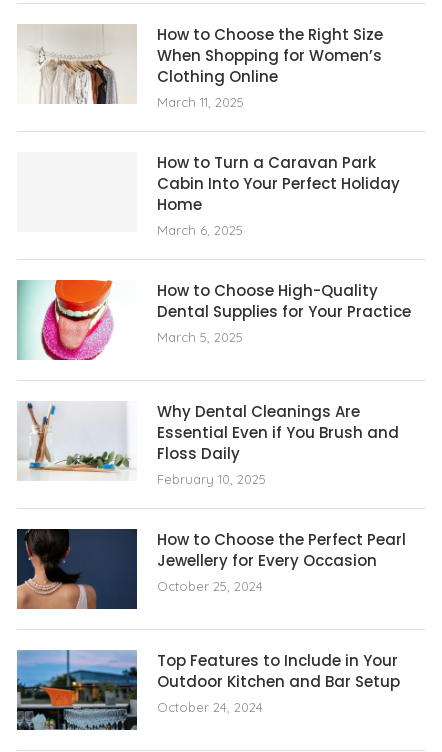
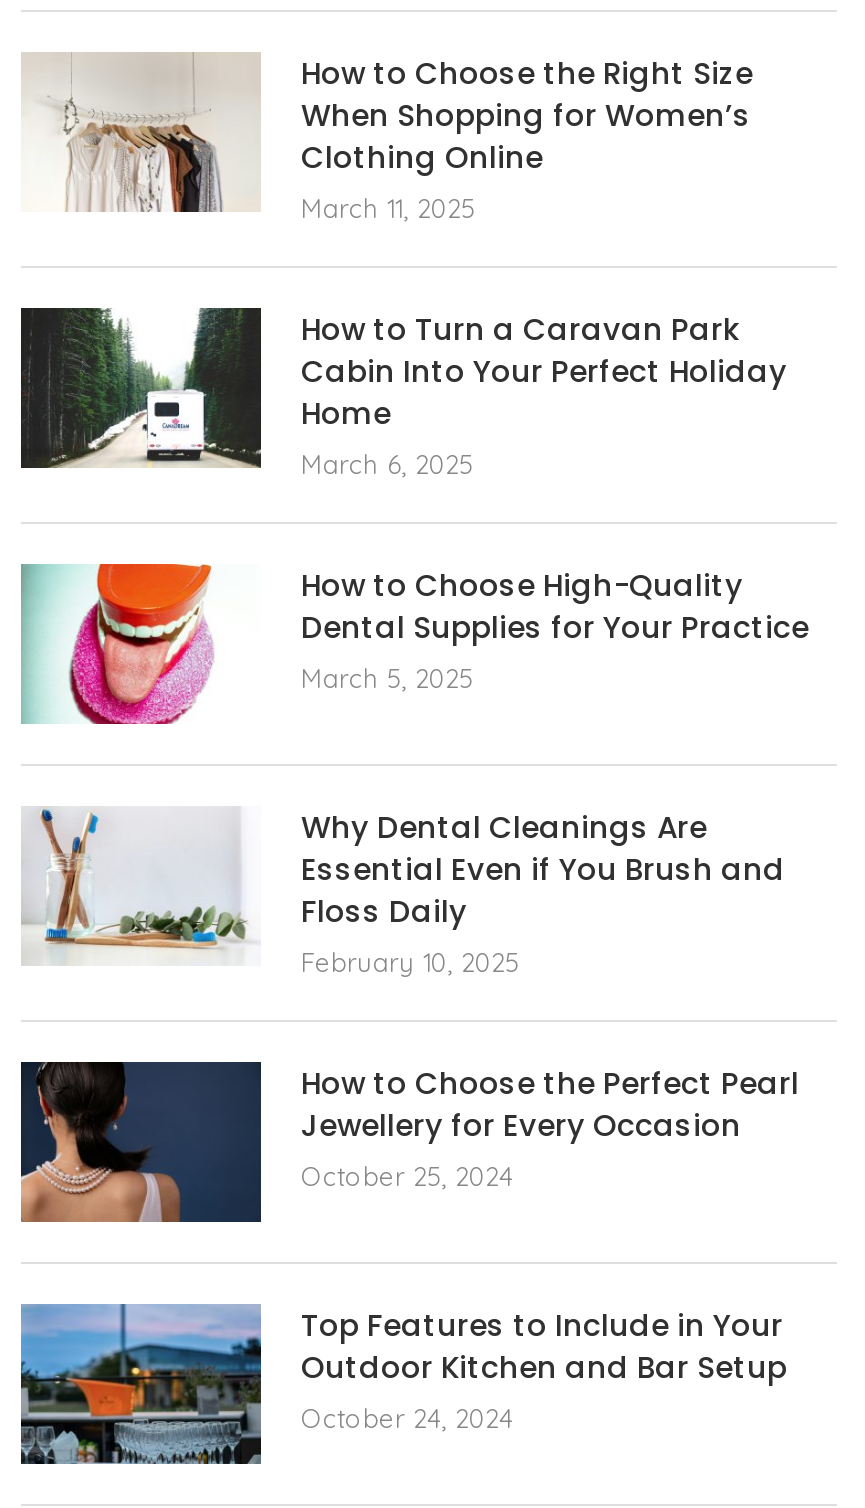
+ [image]
